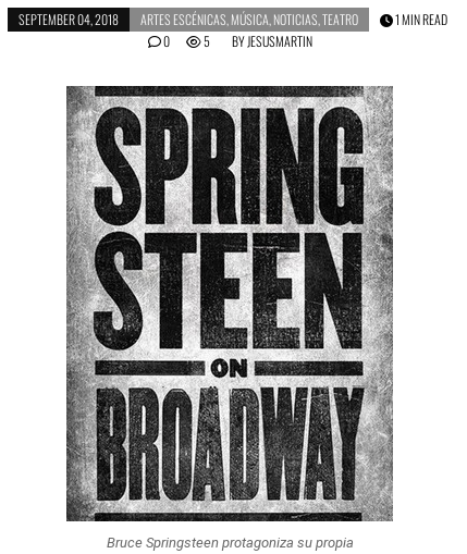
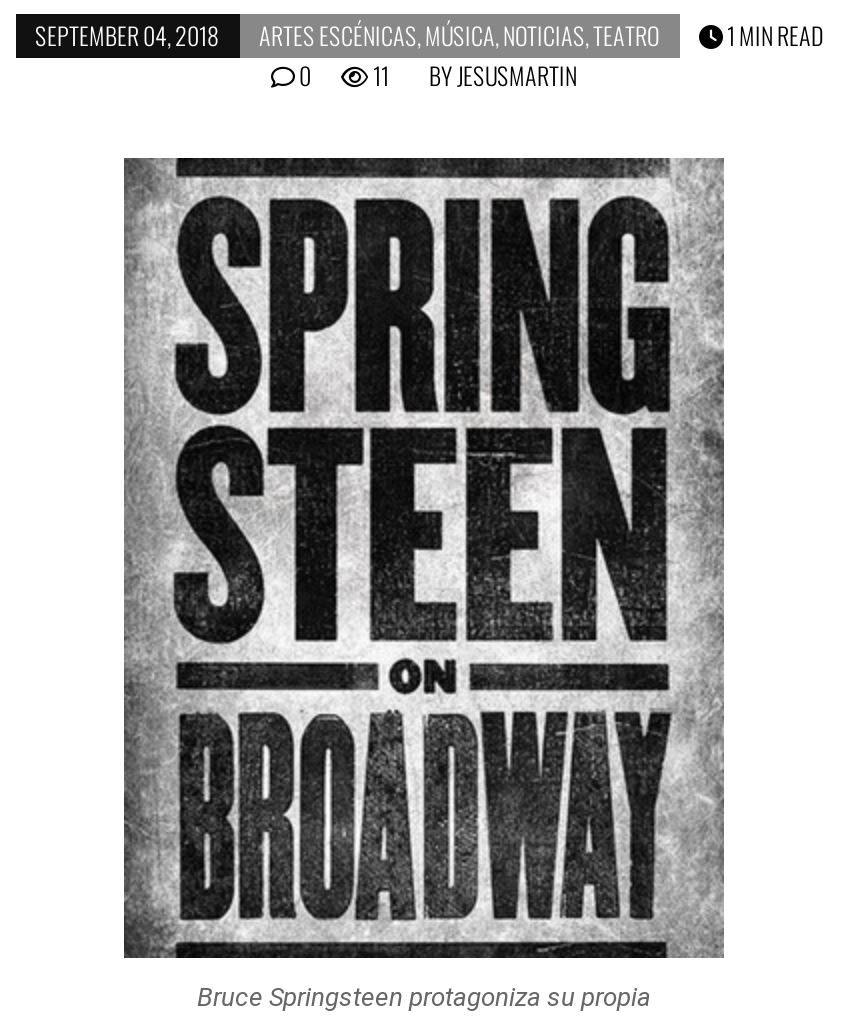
- 0 5 BYJESUSMARTIN
+ 0 11 BYJESUSMARTIN
